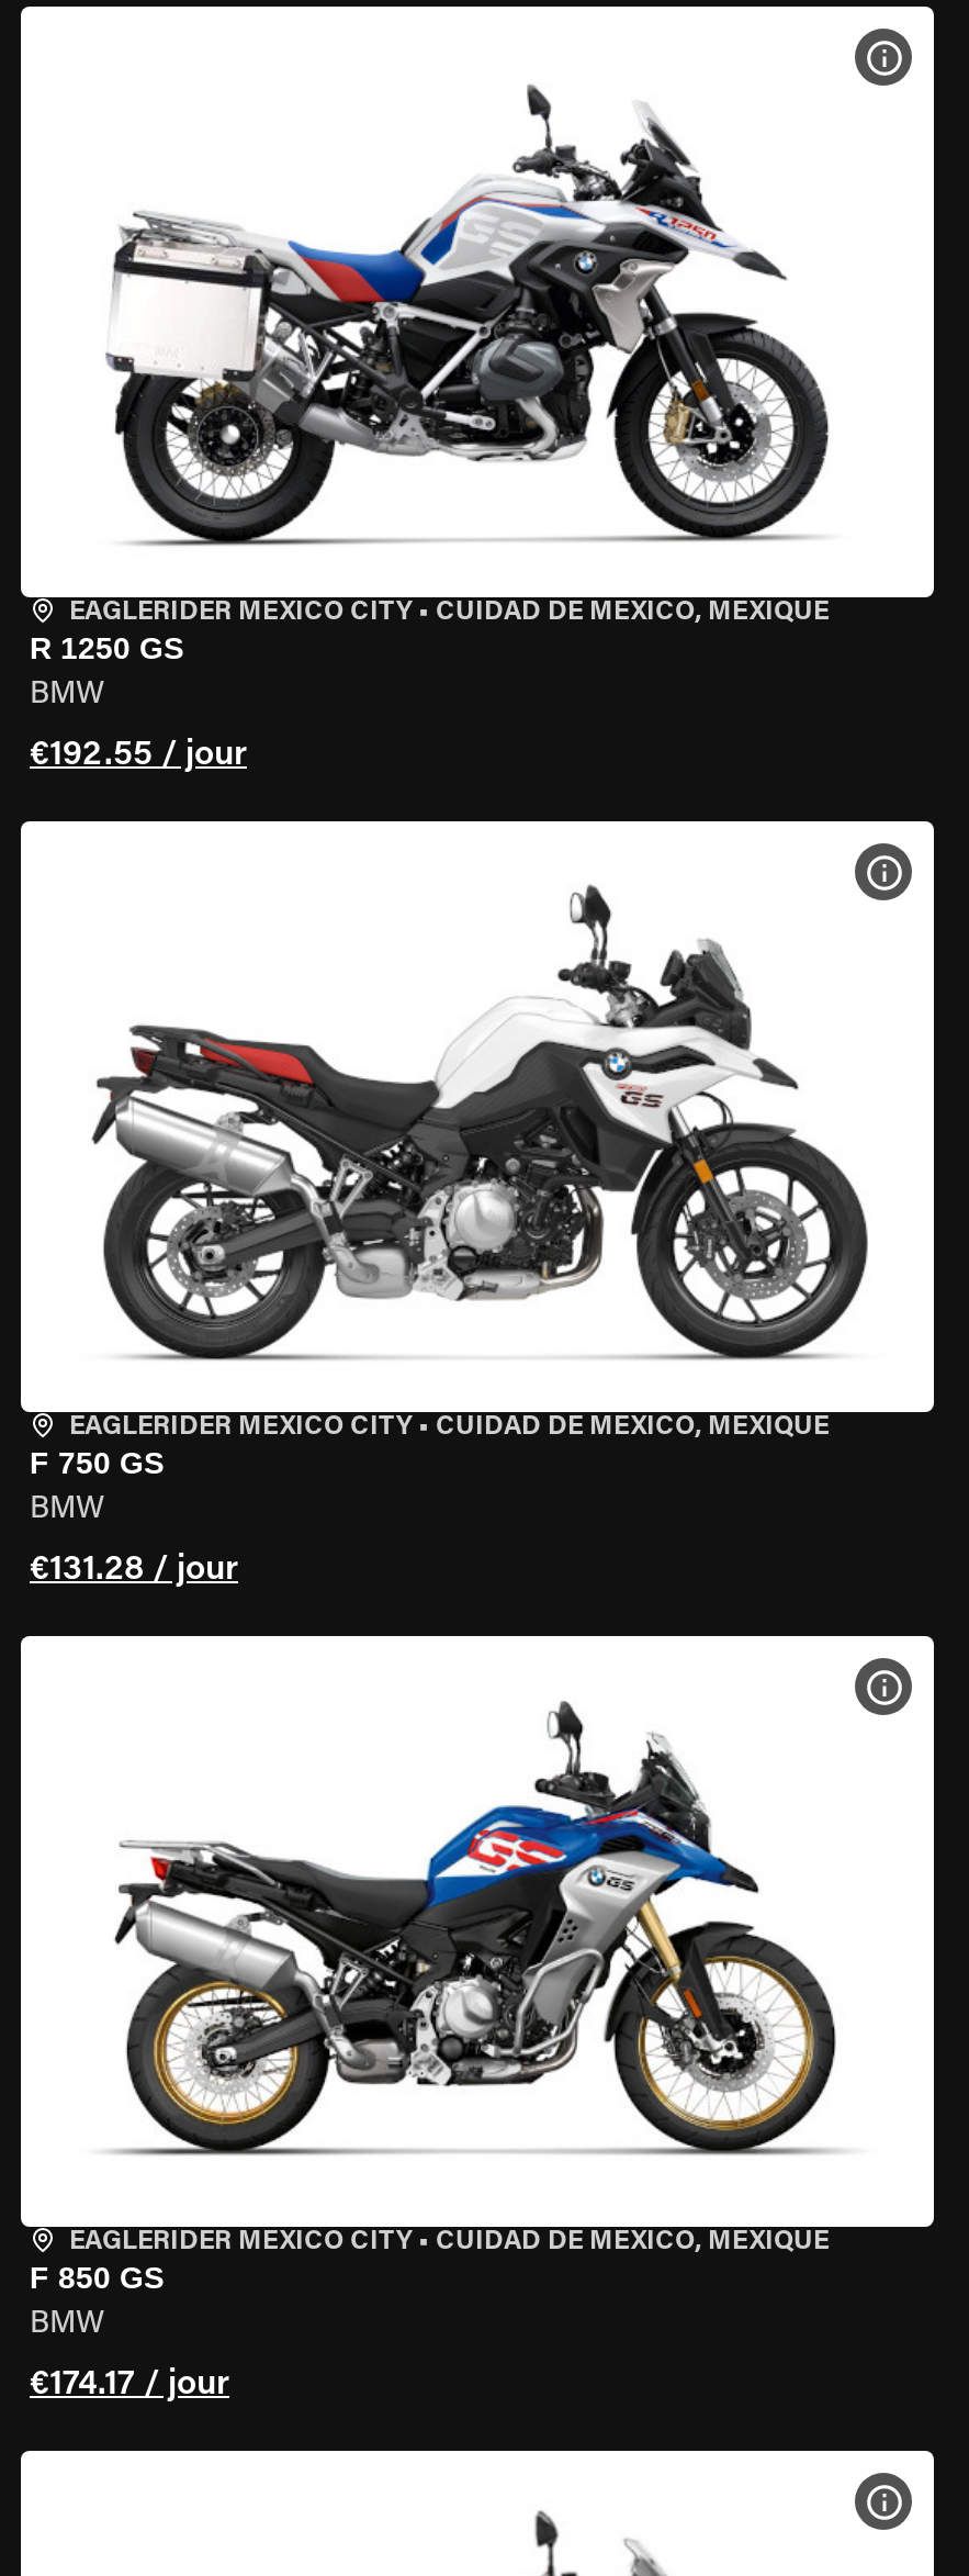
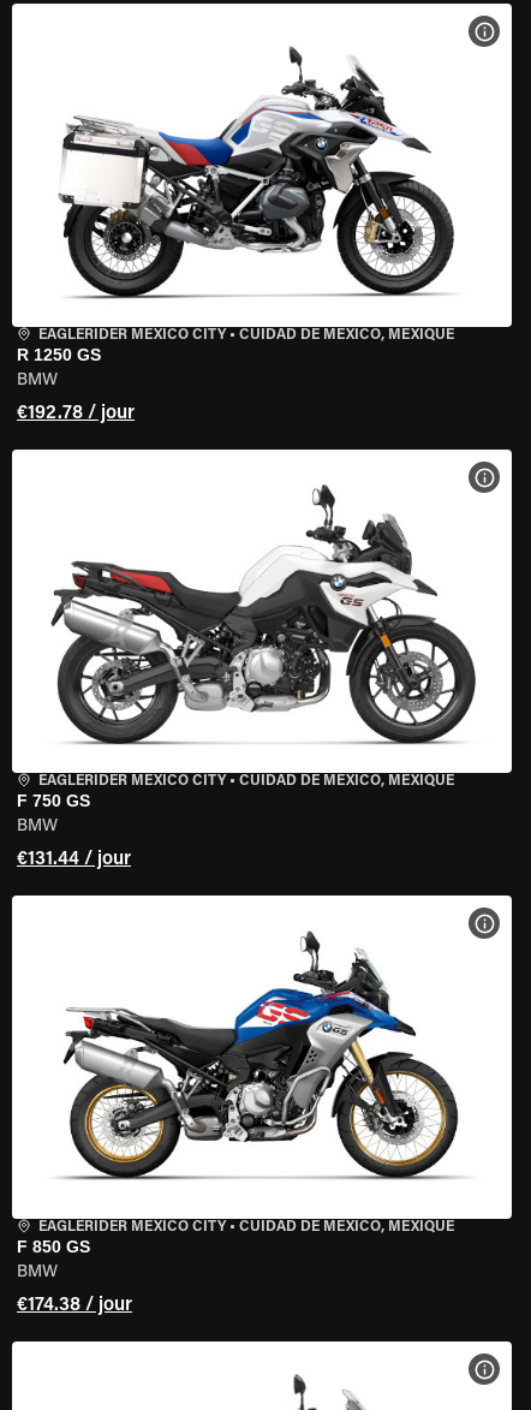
- €192.55 / jour
+ €192.78 / jour

- €131.28 / jour
+ €131.44 / jour

- €174.17 / jour
+ €174.38 / jour
